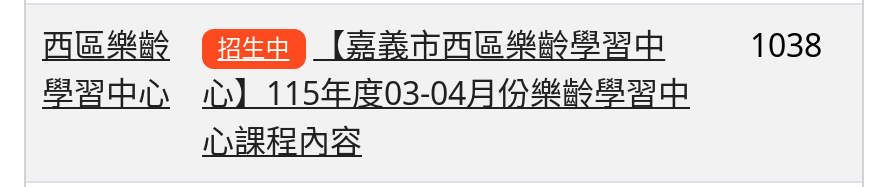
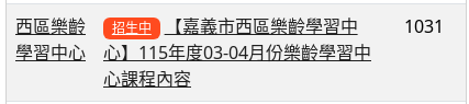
- 西區樂齡 招生中 【嘉義市西區樂齡學習中 1038
+ 西區樂齡 招生中 【嘉義市西區樂齡學習中 1031
